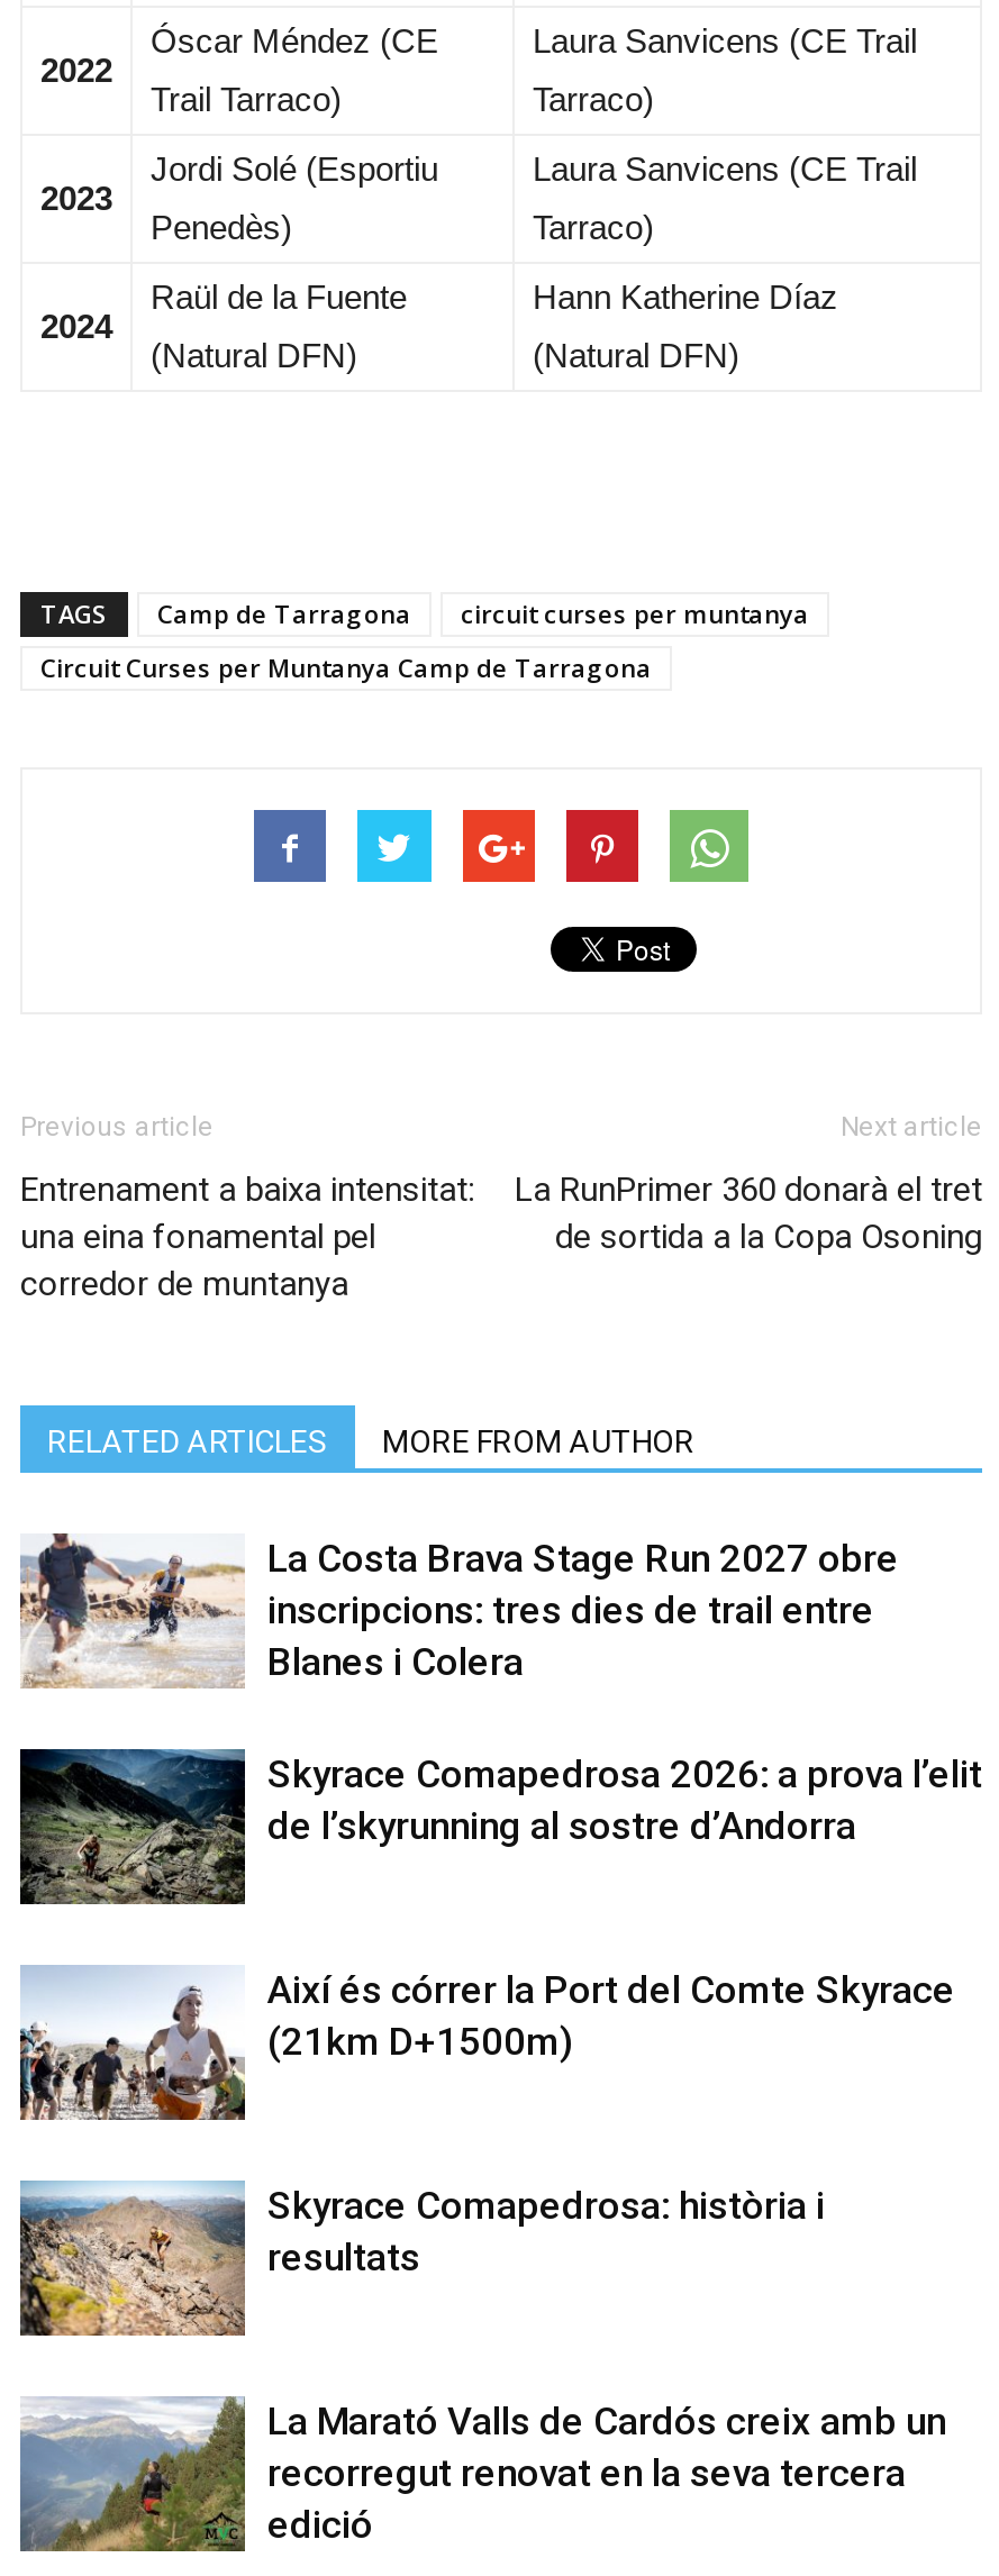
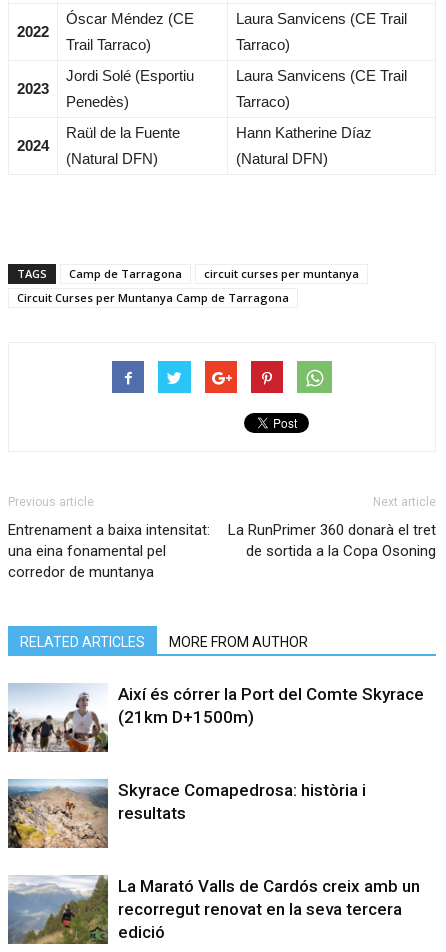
- [image]
- La Costa Brava Stage Run 2027 obre
- inscripcions: tres dies de trail entre
- Blanes i Colera
- Skyrace Comapedrosa 2026: a prova l’elit
- de l’skyrunning al sostre d’Andorra

- [image]
